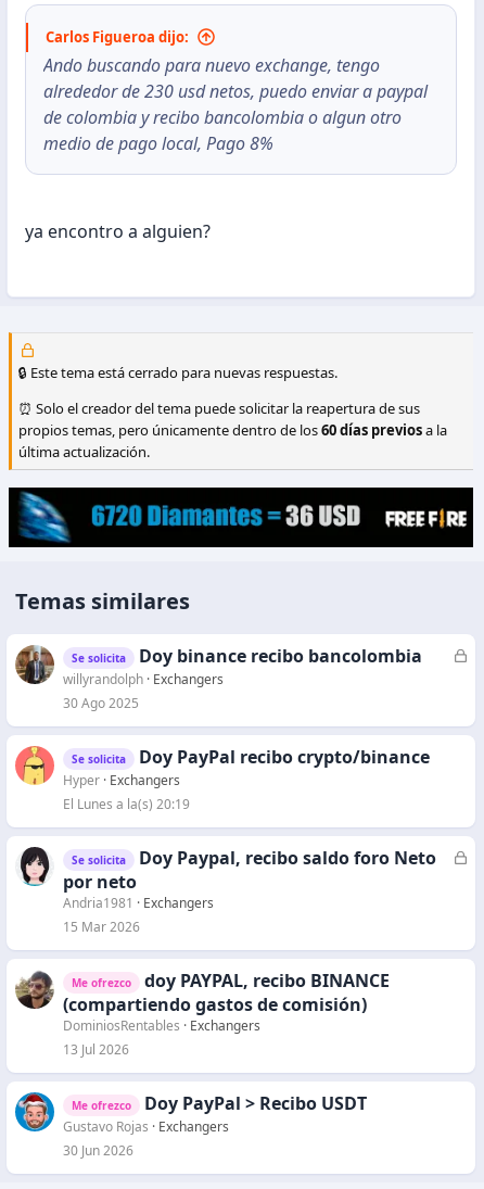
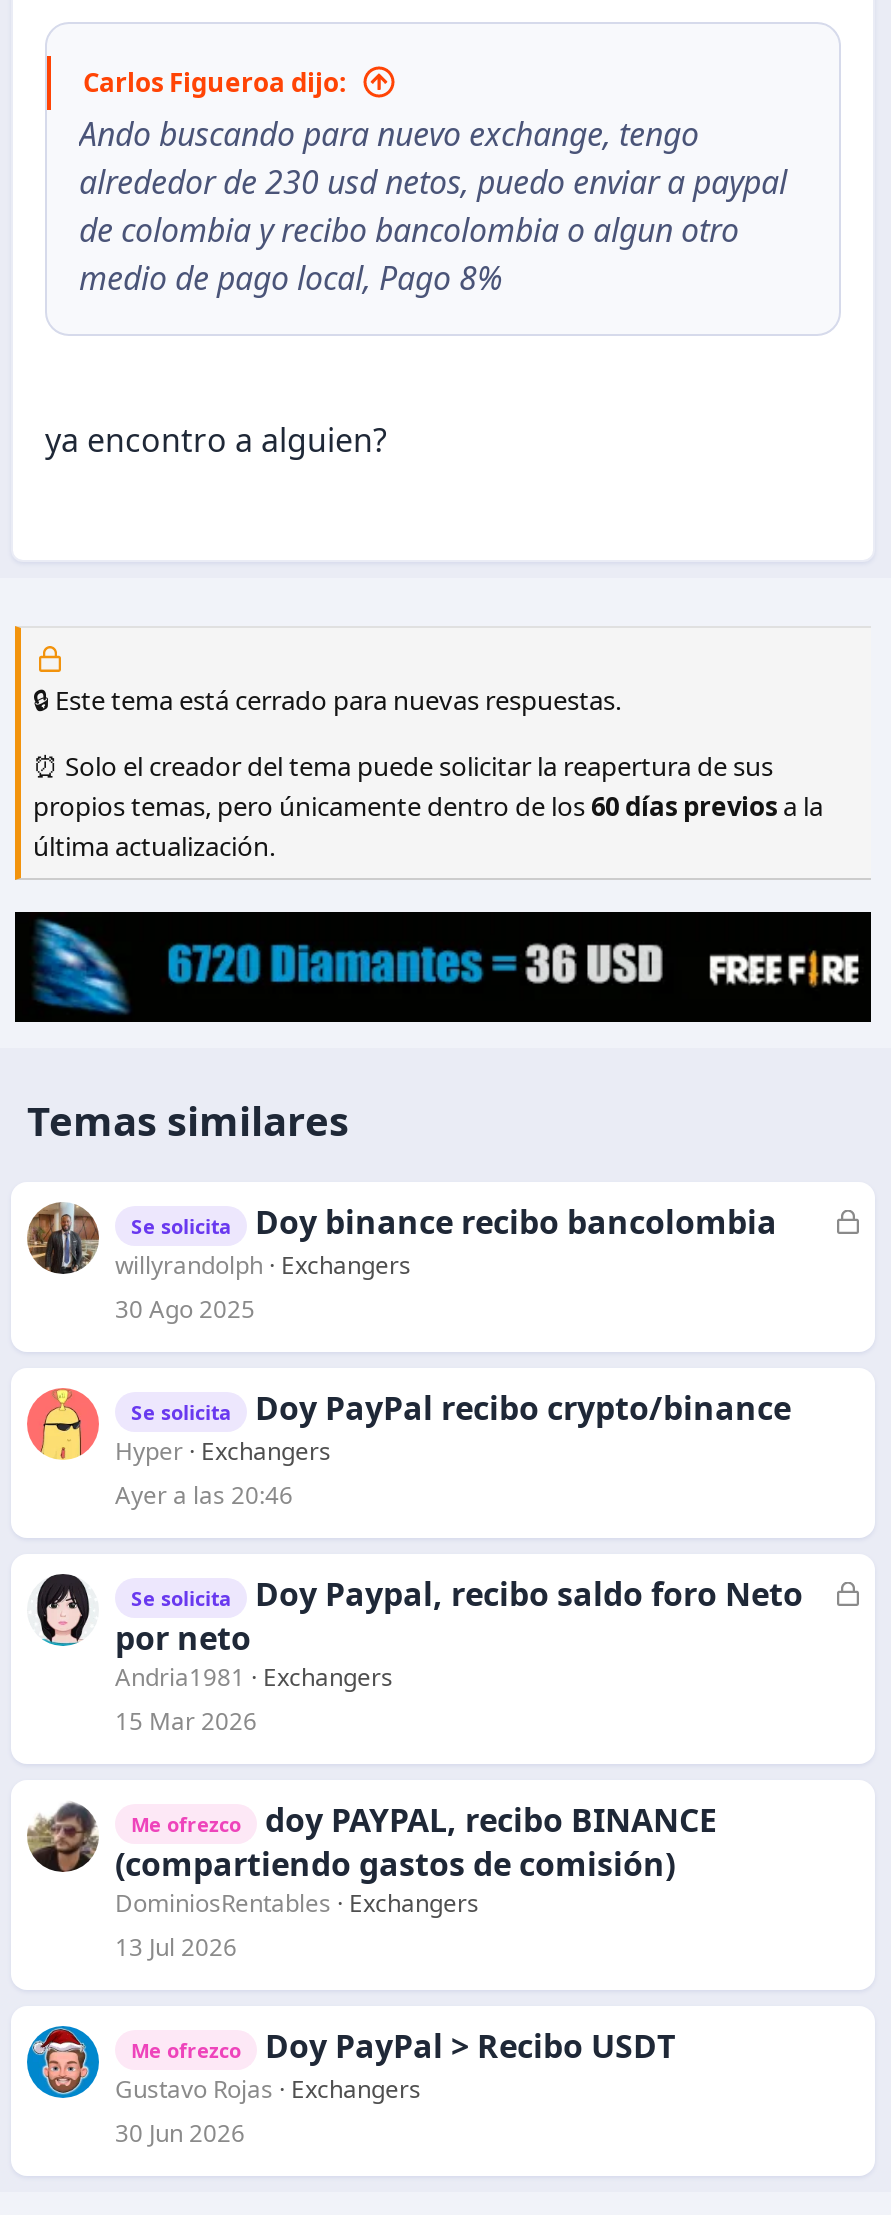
- El Lunes a la(s) 20:19
+ Ayer a las 20:46
